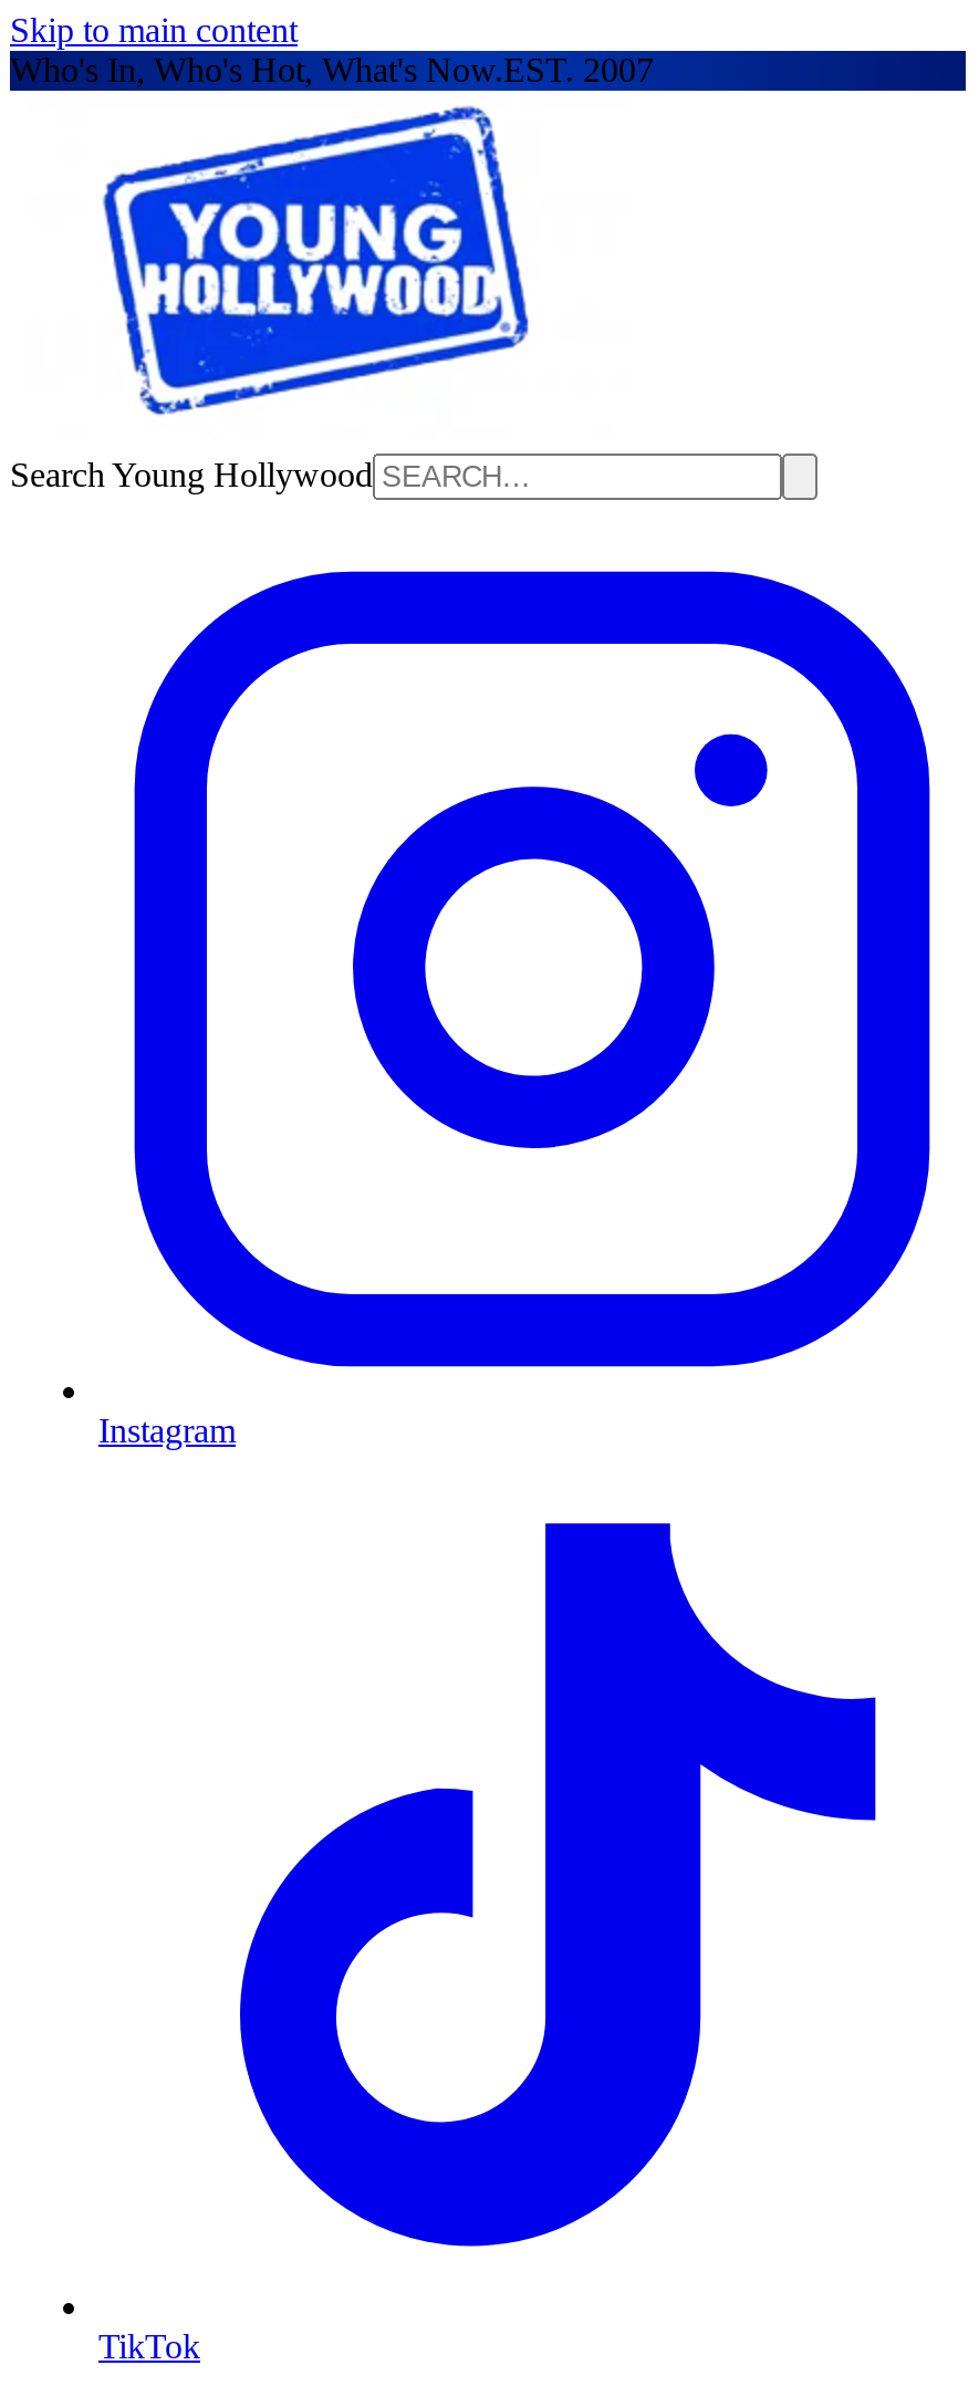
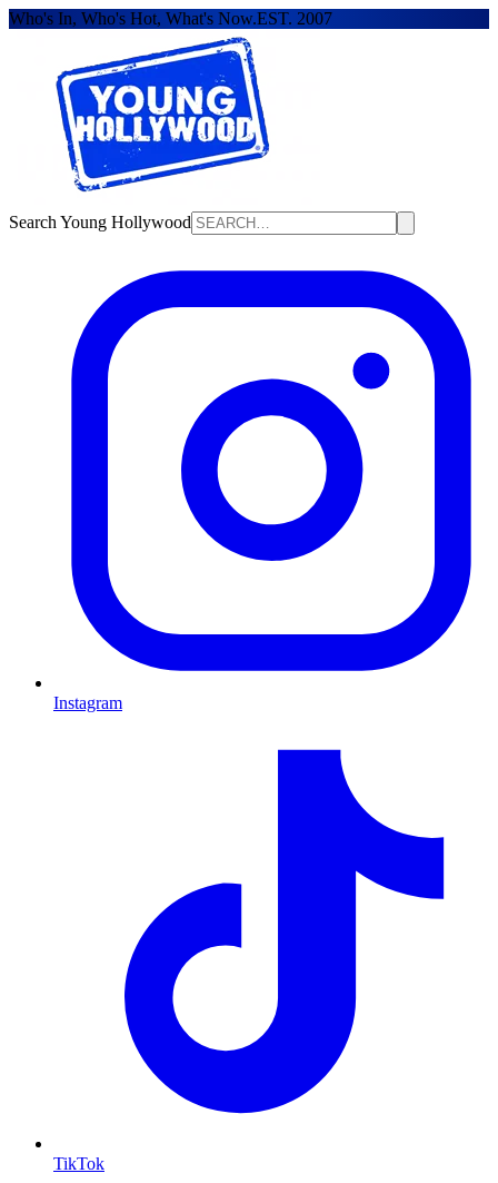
- Skip to main content
